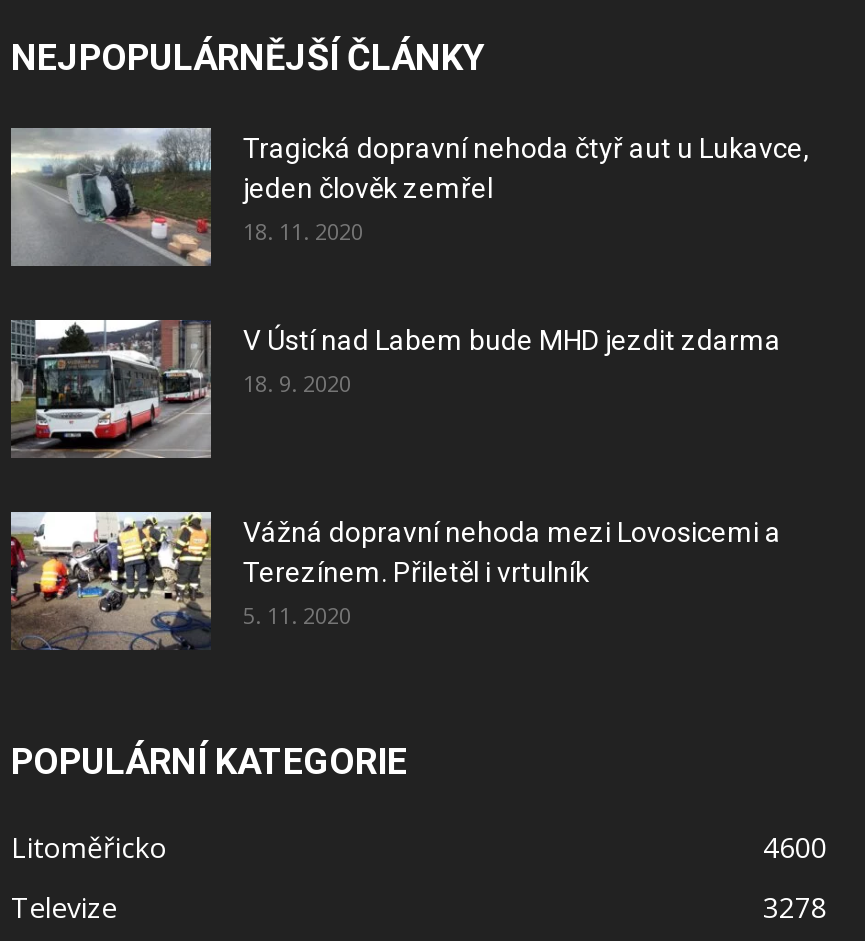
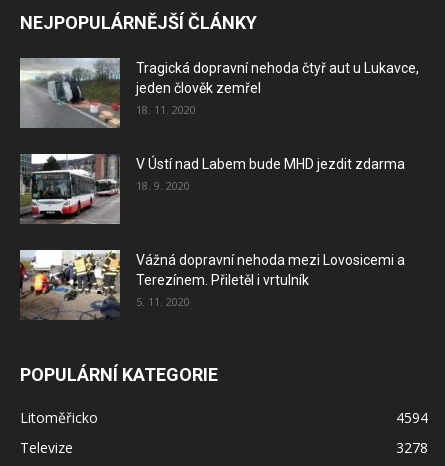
- 4600
+ 4594
